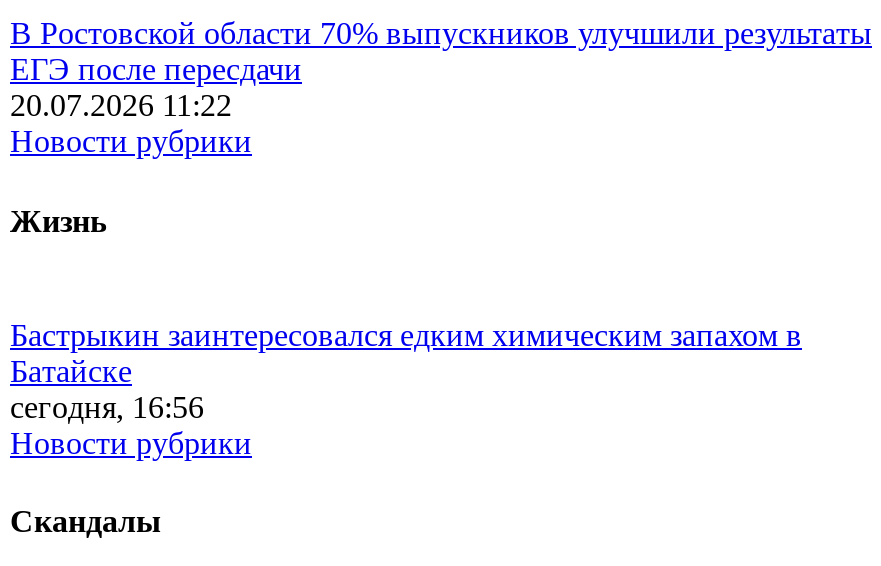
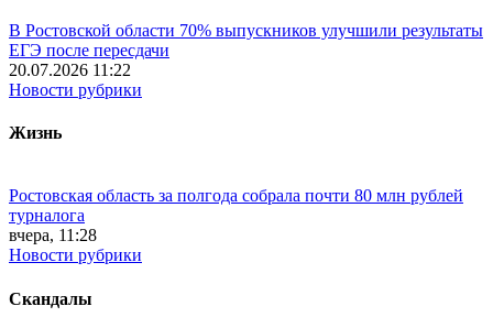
- Бастрыкин заинтересовался едким химическим запахом в
- Батайске
- сегодня, 16:56
+ Ростовская область за полгода собрала почти 80 млн рублей
+ турналога
+ вчера, 11:28
